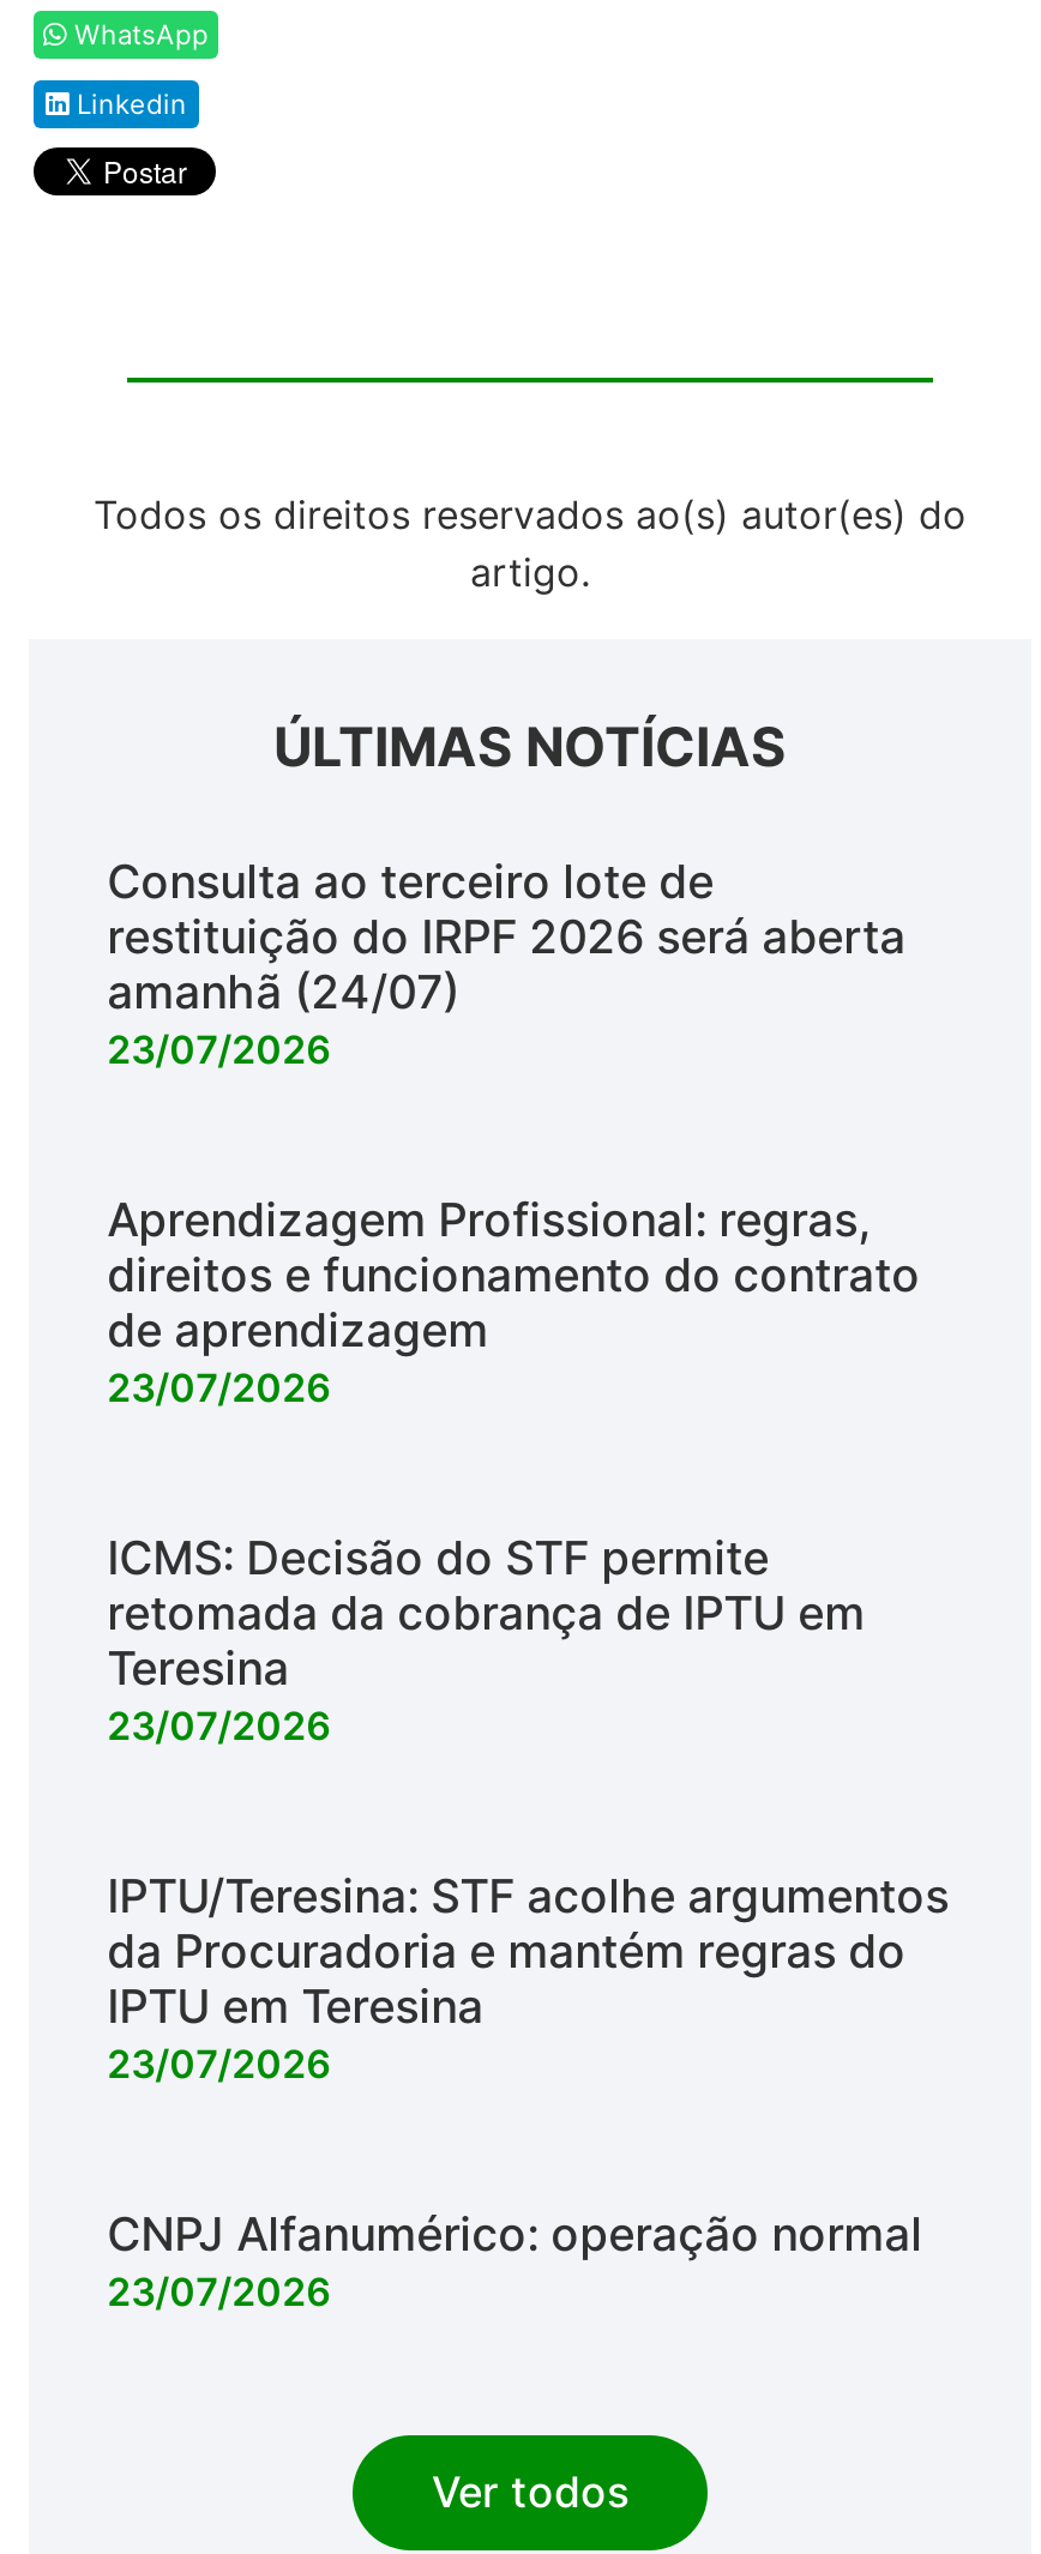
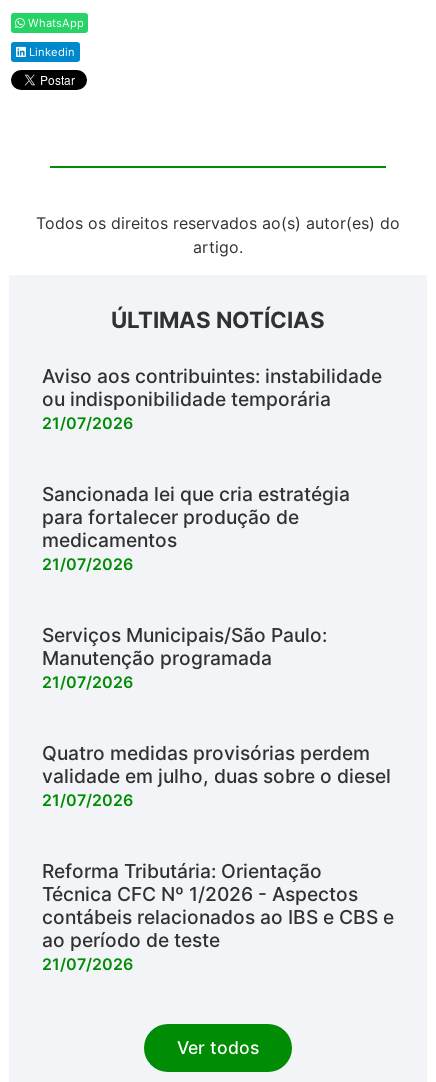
- Consulta ao terceiro lote de
- restituição do IRPF 2026 será aberta
- amanhã (24/07)
- 23/07/2026
+ Aviso aos contribuintes: instabilidade
+ ou indisponibilidade temporária
+ 21/07/2026

- Aprendizagem Profissional: regras,
- direitos e funcionamento do contrato
- de aprendizagem
- 23/07/2026
+ Sancionada lei que cria estratégia
+ para fortalecer produção de
+ medicamentos
+ 21/07/2026

- ICMS: Decisão do STF permite
- retomada da cobrança de IPTU em
- Teresina
- 23/07/2026
+ Serviços Municipais/São Paulo:
+ Manutenção programada
+ 21/07/2026

- IPTU/Teresina: STF acolhe argumentos
- da Procuradoria e mantém regras do
- IPTU em Teresina
- 23/07/2026
+ Quatro medidas provisórias perdem
+ validade em julho, duas sobre o diesel
+ 21/07/2026

- CNPJ Alfanumérico: operação normal
- 23/07/2026
+ Reforma Tributária: Orientação
+ Técnica CFC Nº 1/2026 - Aspectos
+ contábeis relacionados ao IBS e CBS e
+ ao período de teste
+ 21/07/2026
